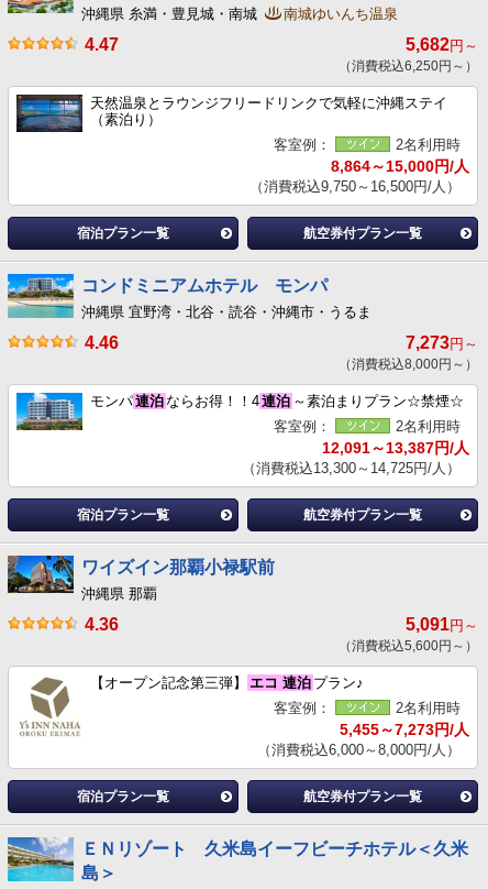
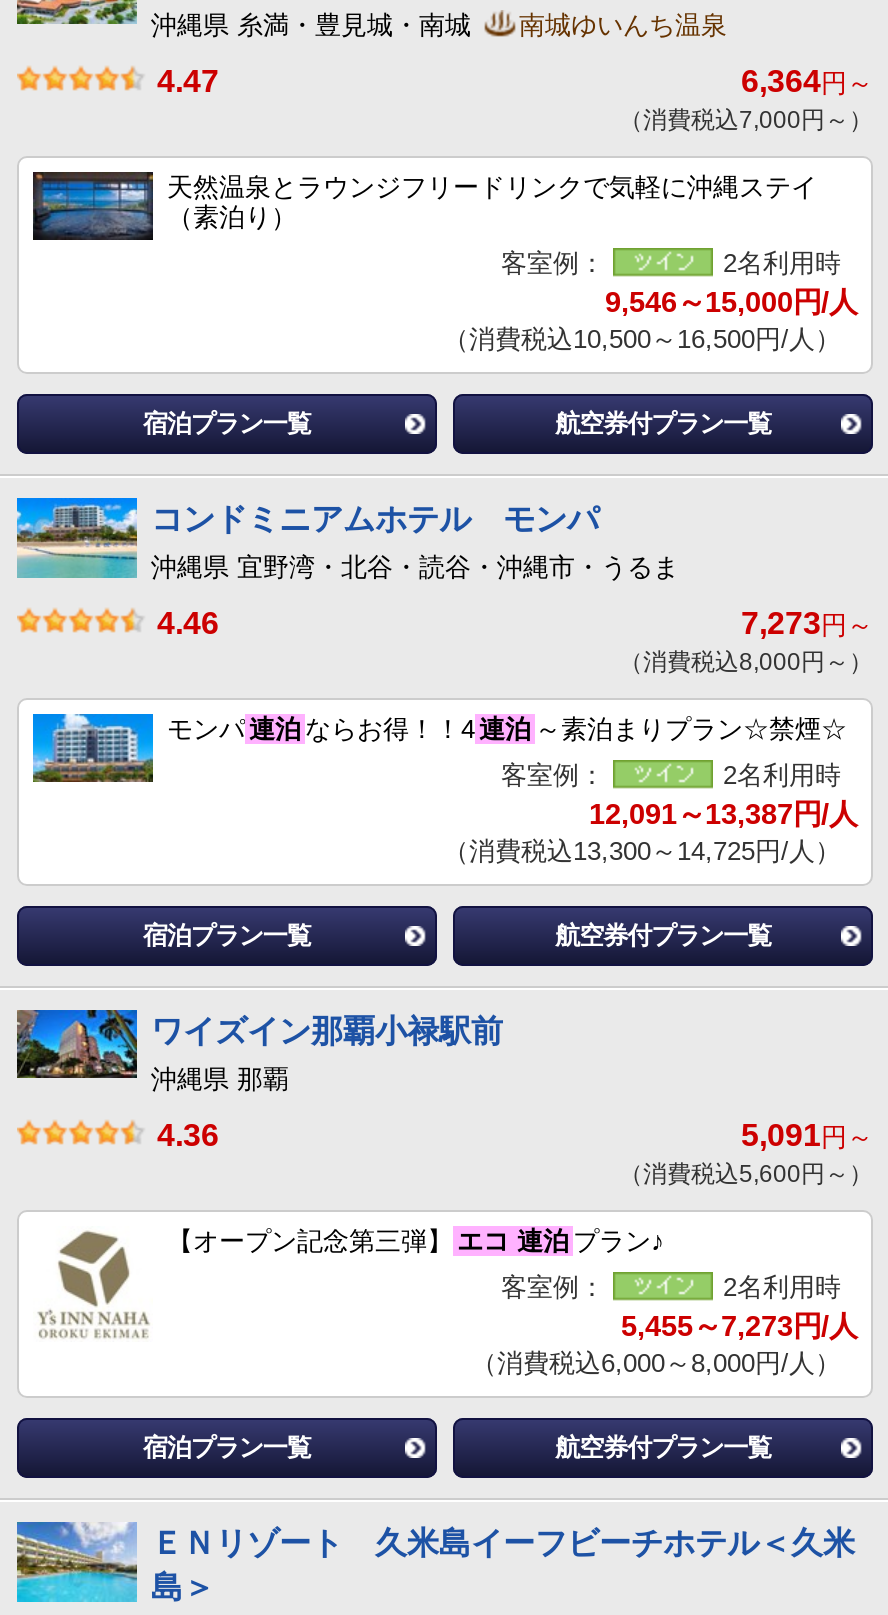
- 5,682円～
+ 6,364円～

- （消費税込6,250円～）
+ （消費税込7,000円～）

- 8,864～15,000円/人
+ 9,546～15,000円/人

- （消費税込9,750～16,500円/人）
+ （消費税込10,500～16,500円/人）
